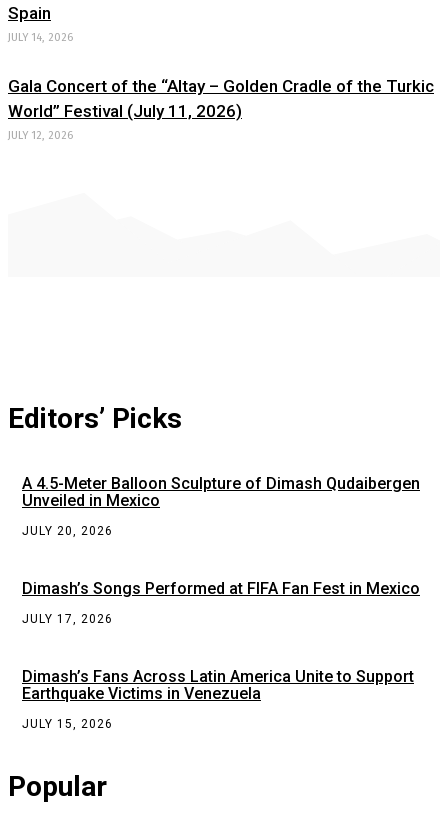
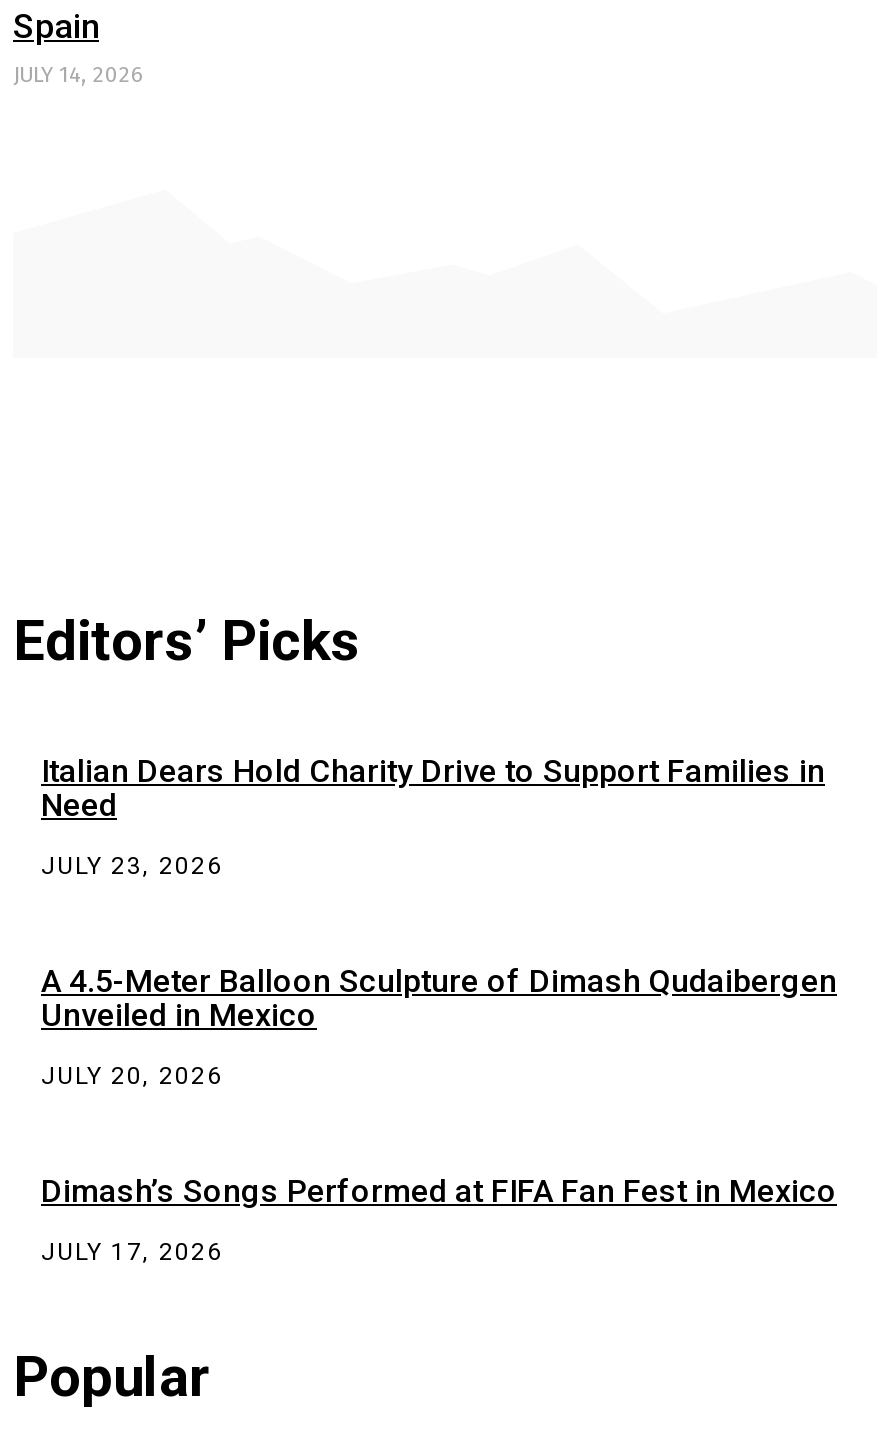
- Gala Concert of the “Altay – Golden Cradle of the Turkic
- World” Festival (July 11, 2026)
- JULY 12, 2026

+ Italian Dears Hold Charity Drive to Support Families in
+ Need
+ JULY 23, 2026

- Dimash’s Fans Across Latin America Unite to Support
- Earthquake Victims in Venezuela
- JULY 15, 2026
